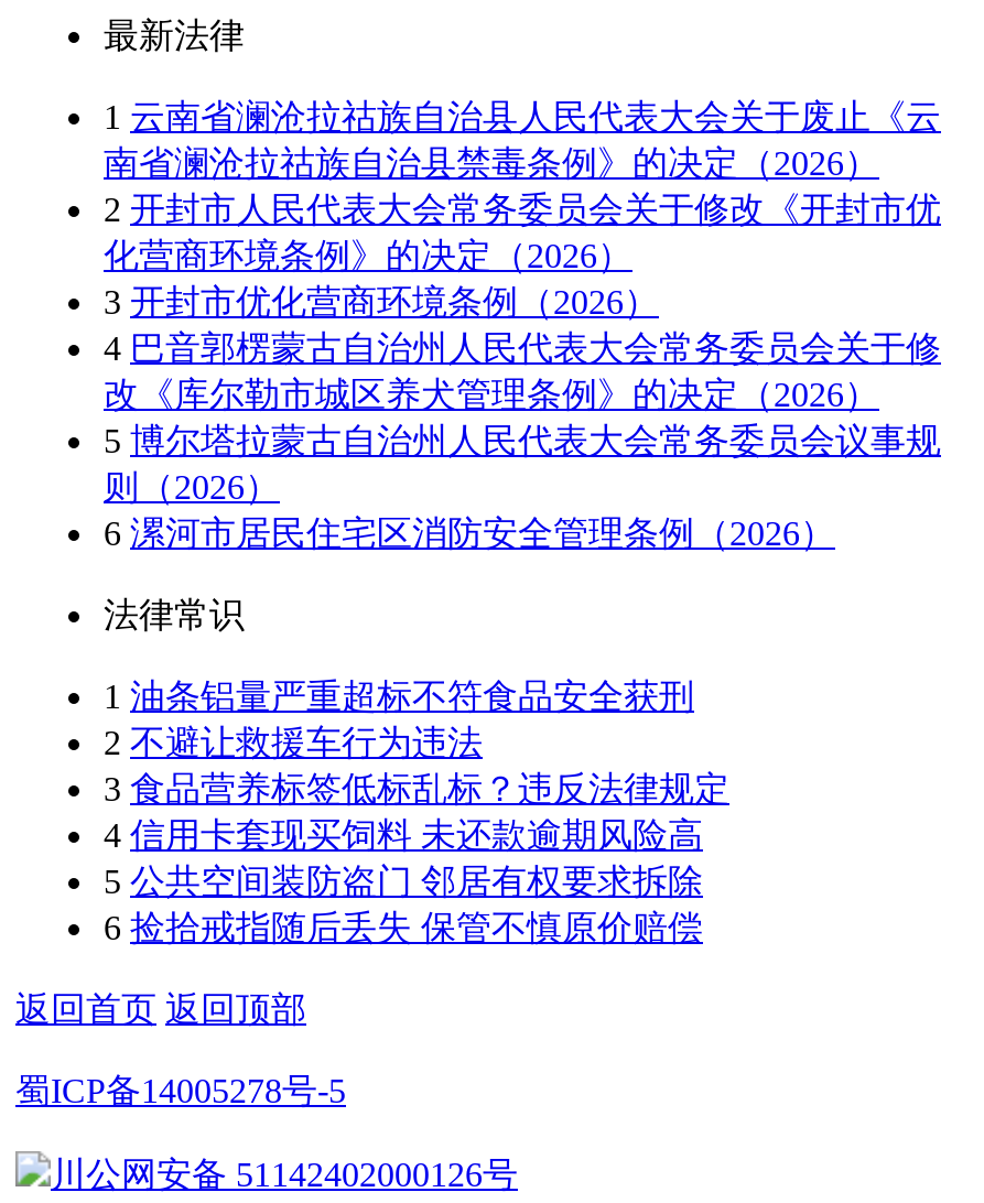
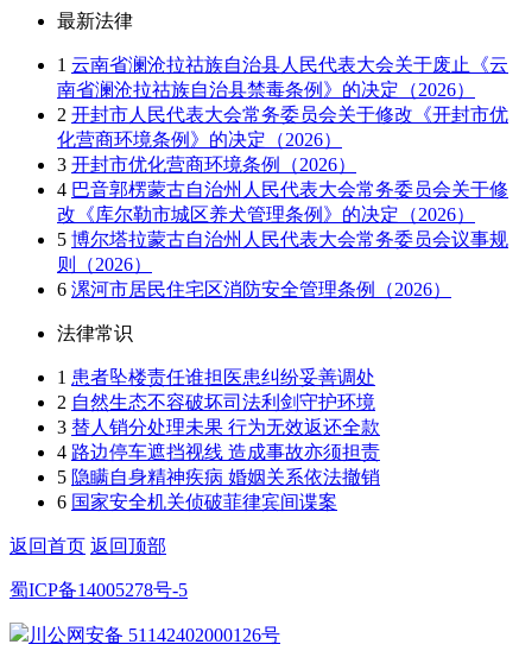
- 1 油条铝量严重超标不符食品安全获刑
- 2 不避让救援车行为违法
- 3 食品营养标签低标乱标？违反法律规定
- 4 信用卡套现买饲料 未还款逾期风险高
- 5 公共空间装防盗门 邻居有权要求拆除
- 6 捡拾戒指随后丢失 保管不慎原价赔偿
+ 1 患者坠楼责任谁担医患纠纷妥善调处
+ 2 自然生态不容破坏司法利剑守护环境
+ 3 替人销分处理未果 行为无效返还全款
+ 4 路边停车遮挡视线 造成事故亦须担责
+ 5 隐瞒自身精神疾病 婚姻关系依法撤销
+ 6 国家安全机关侦破菲律宾间谍案
